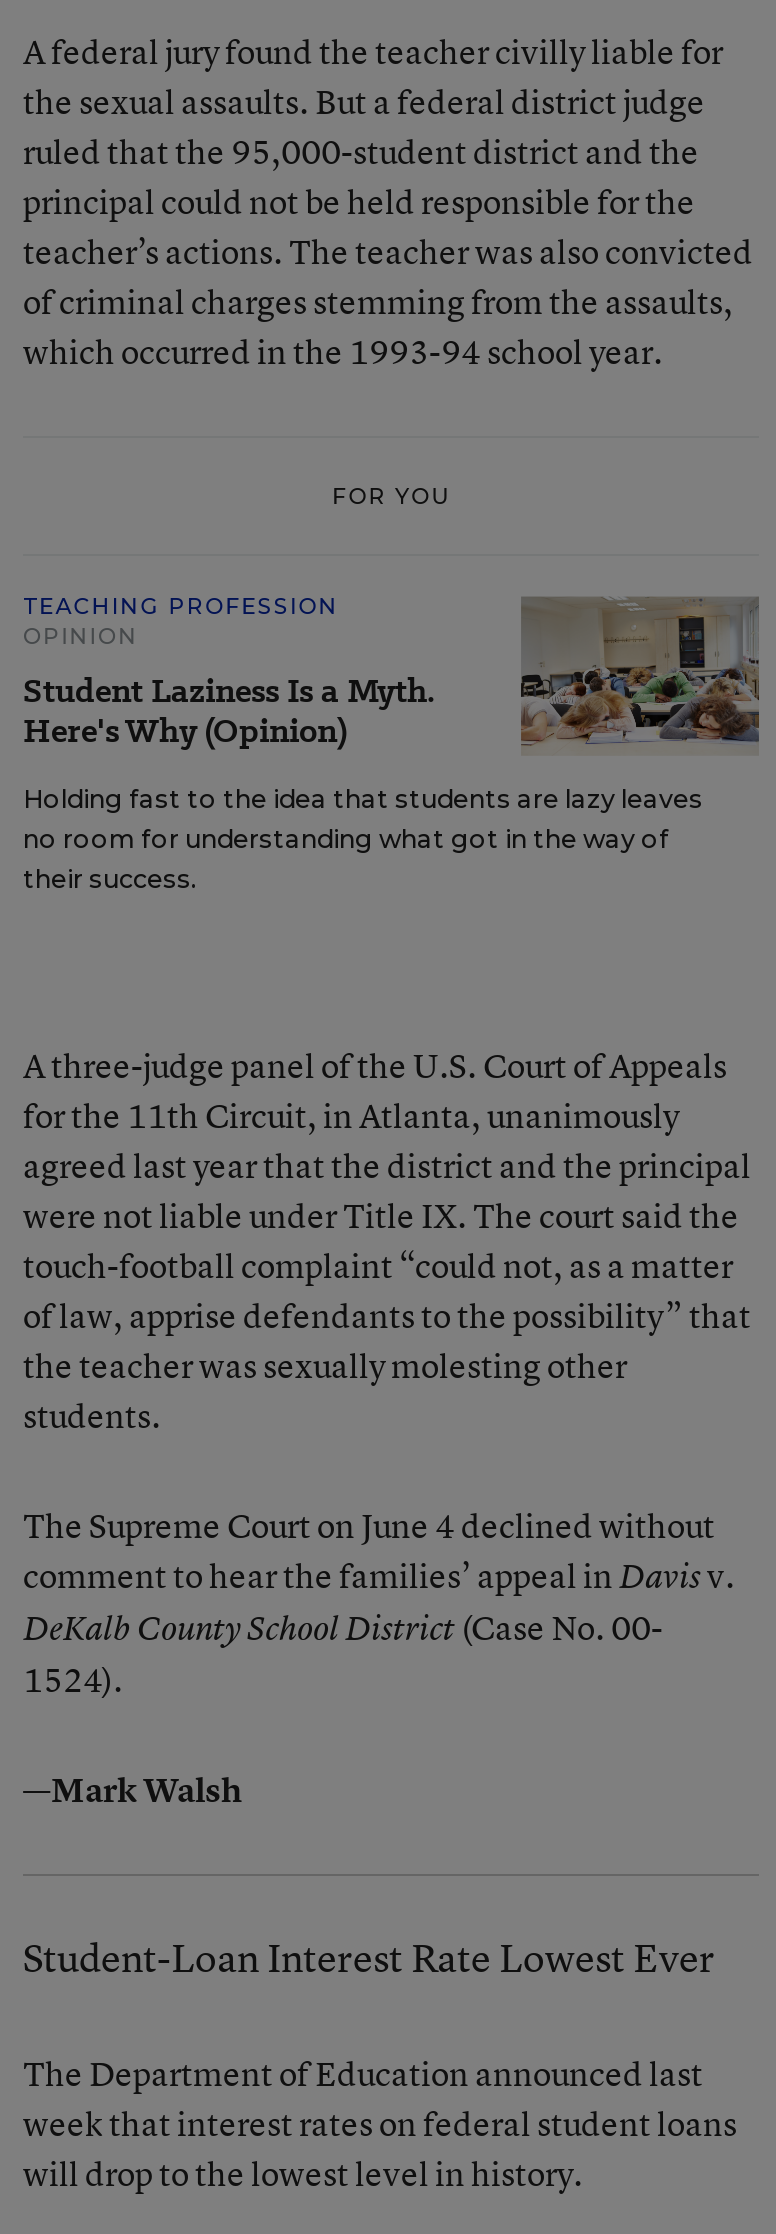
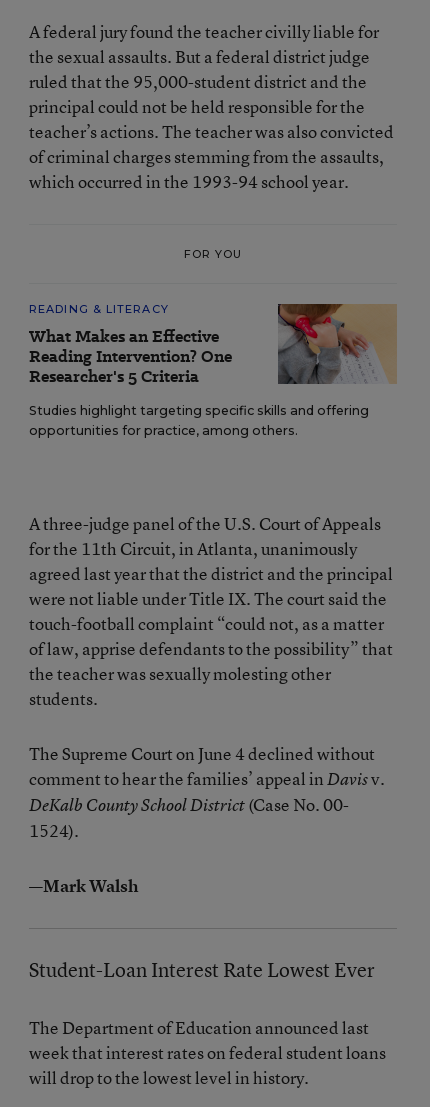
- TEACHING PROFESSION
- OPINION
- Student Laziness Is a Myth.
- Here's Why (Opinion)
+ READING & LITERACY
+ What Makes an Effective
+ Reading Intervention? One
+ Researcher's 5 Criteria

- [image]
- Holding fast to the idea that students are lazy leaves
- no room for understanding what got in the way of
- their success.
+ [image]
+ Studies highlight targeting specific skills and offering
+ opportunities for practice, among others.
